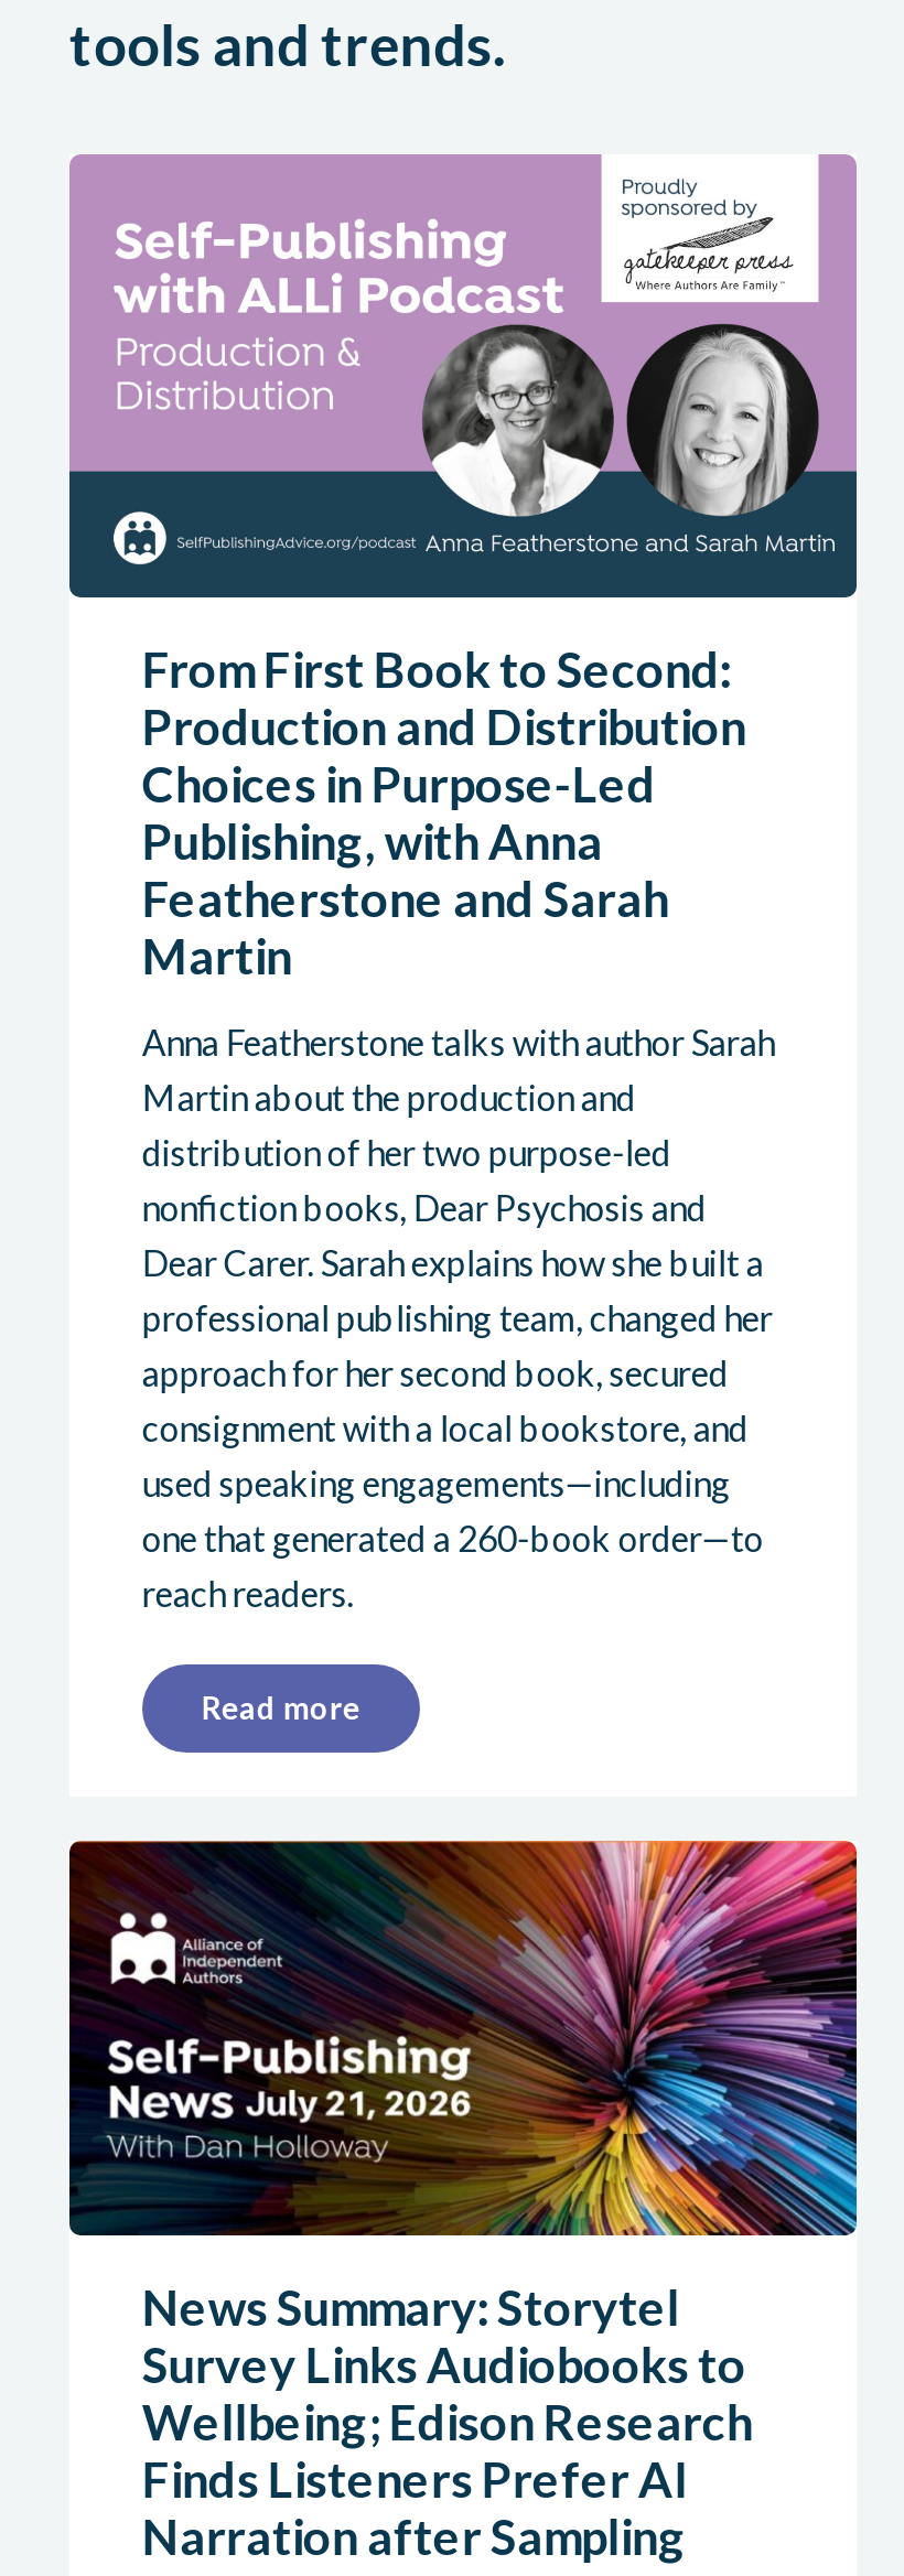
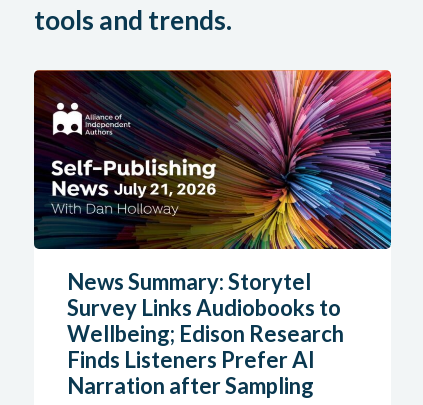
- [image]
- From First Book to Second:
- Production and Distribution
- Choices in Purpose-Led
- Publishing, with Anna
- Featherstone and Sarah
- Martin
- Anna Featherstone talks with author Sarah
- Martin about the production and
- distribution of her two purpose-led
- nonfiction books, Dear Psychosis and
- Dear Carer. Sarah explains how she built a
- professional publishing team, changed her
- approach for her second book, secured
- consignment with a local bookstore, and
- used speaking engagements—including
- one that generated a 260-book order—to
- reach readers.
- Read more
